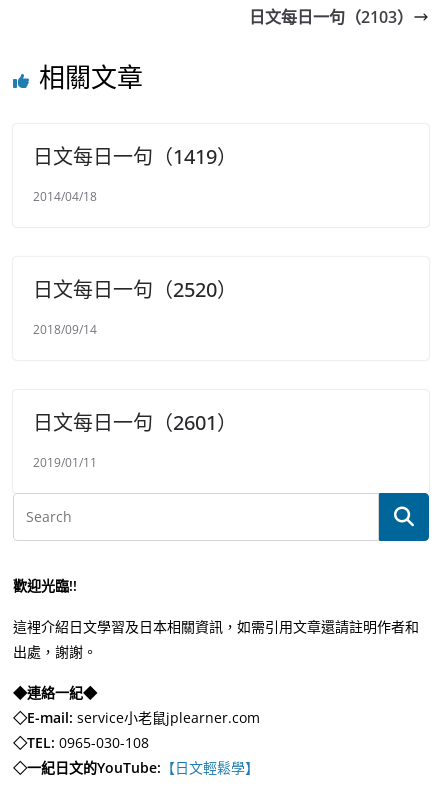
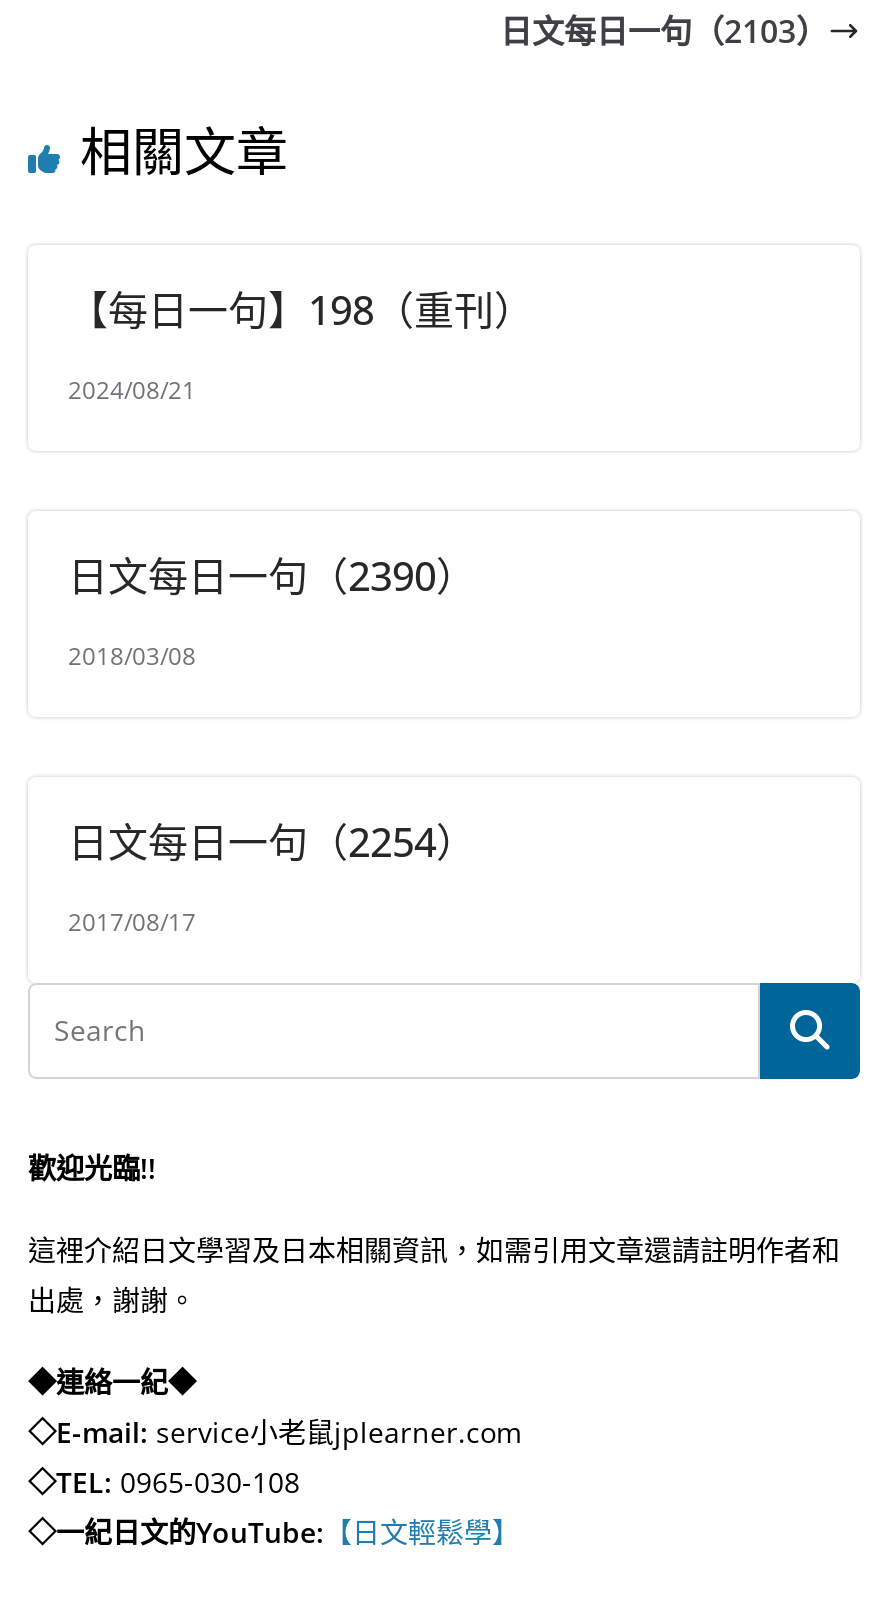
- 日文每日一句（1419）
+ 【每日一句】198（重刊）

- 2014/04/18
+ 2024/08/21

- 日文每日一句（2520）
+ 日文每日一句（2390）

- 2018/09/14
+ 2018/03/08

- 日文每日一句（2601）
+ 日文每日一句（2254）

- 2019/01/11
+ 2017/08/17
